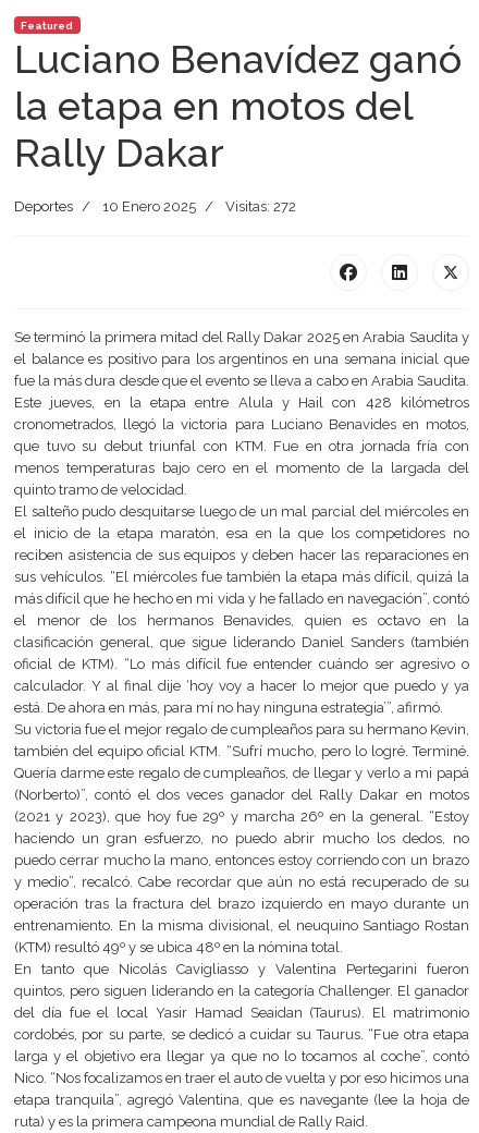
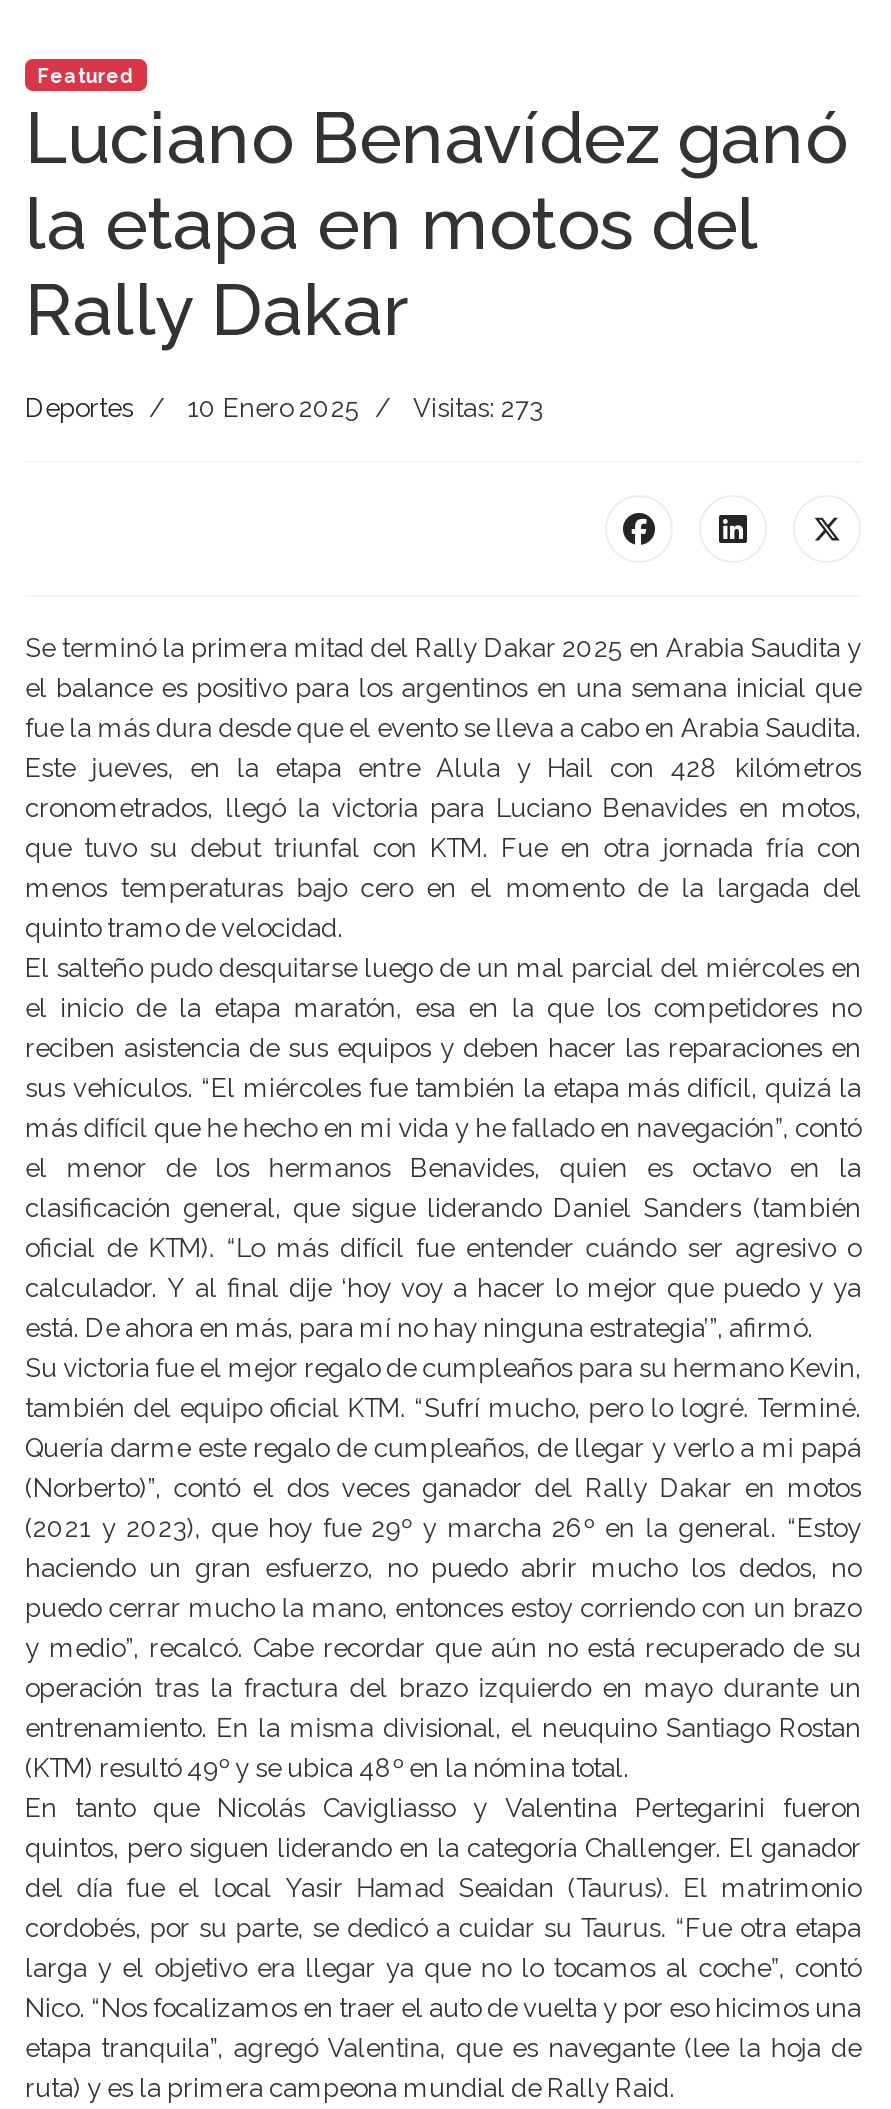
- Deportes 10 Enero 2025 Visitas: 272
+ Deportes 10 Enero 2025 Visitas: 273
